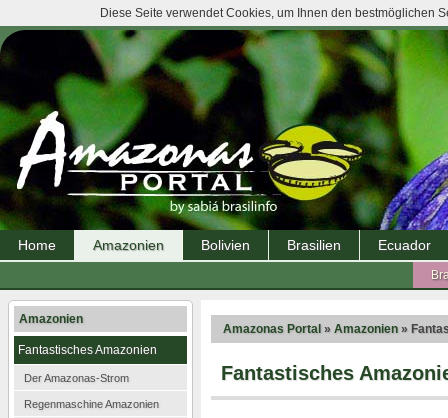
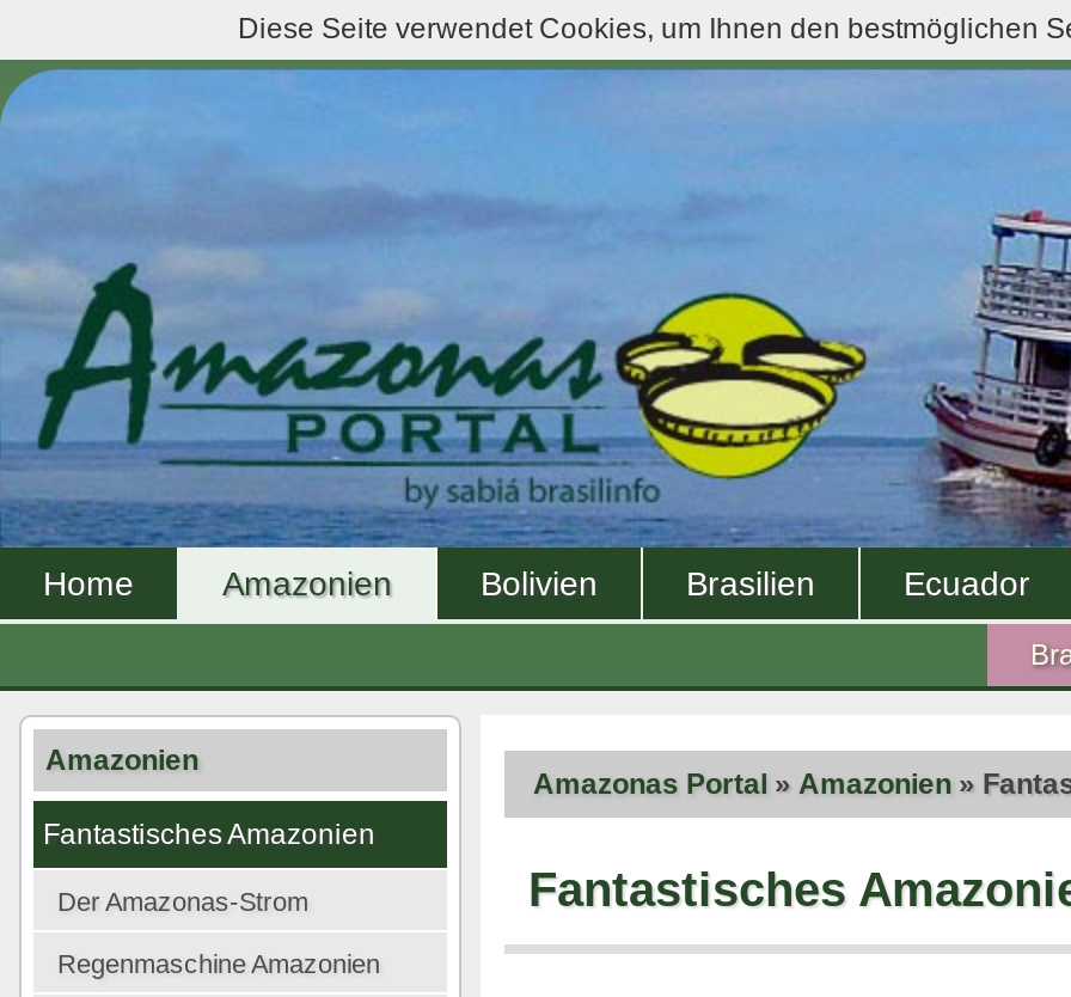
- [image]
+ [image]
